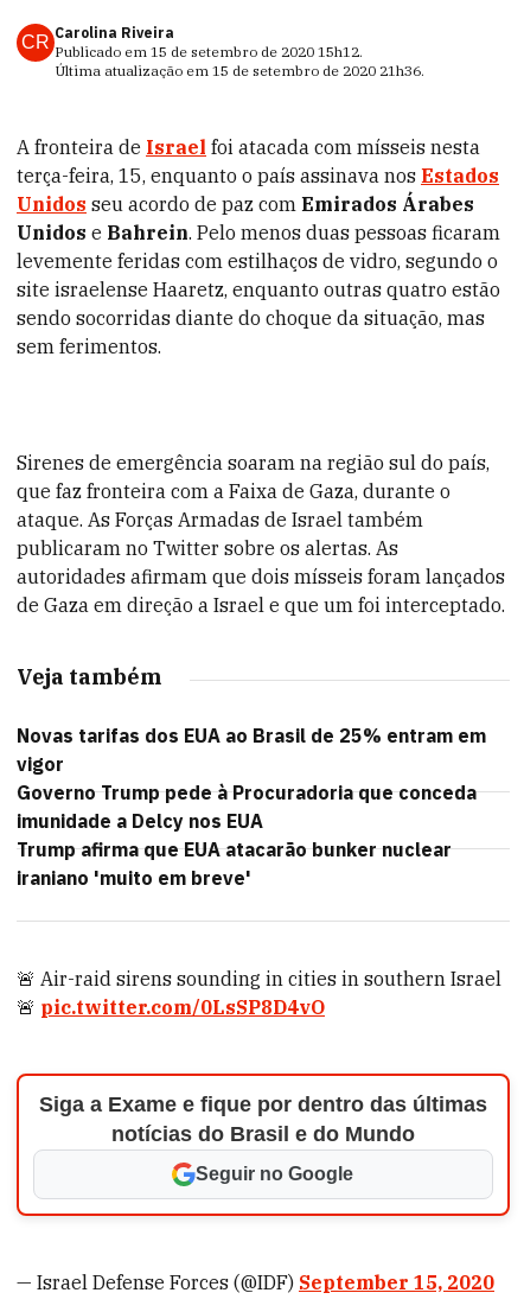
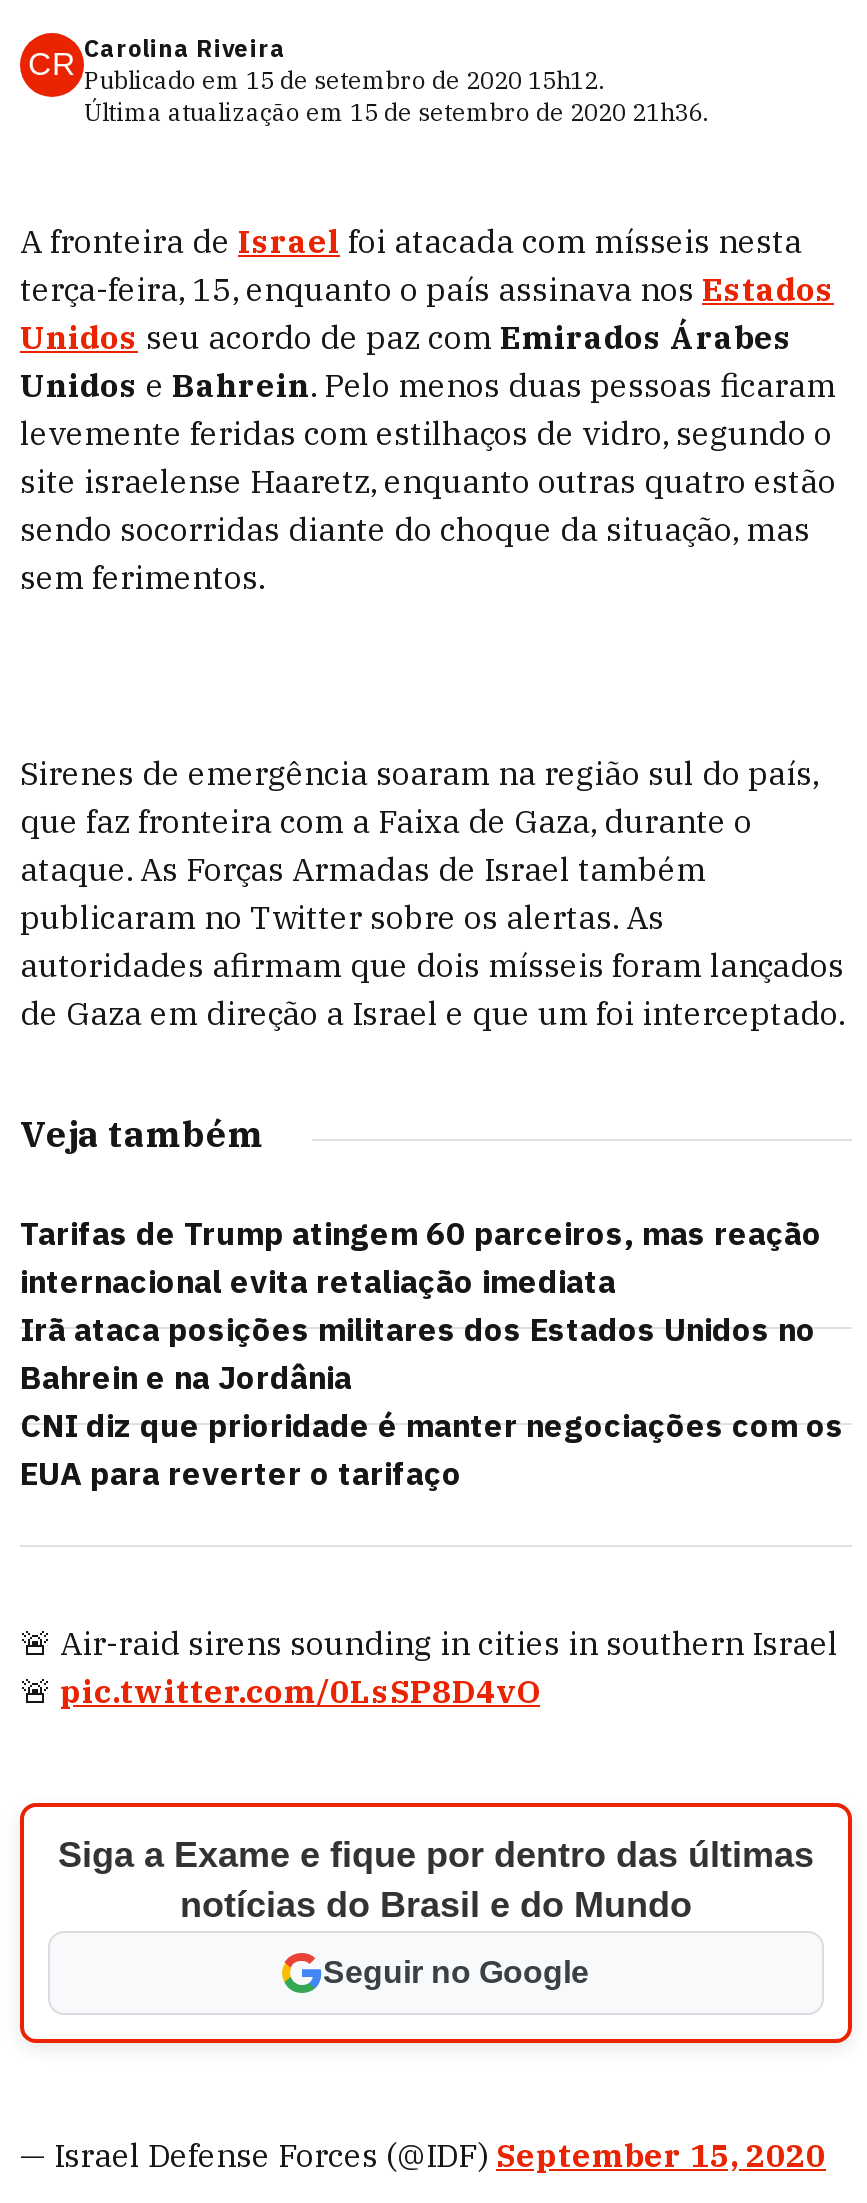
- Novas tarifas dos EUA ao Brasil de 25% entram em
- vigor
- Governo Trump pede à Procuradoria que conceda
- imunidade a Delcy nos EUA
- Trump afirma que EUA atacarão bunker nuclear
- iraniano 'muito em breve'
+ Tarifas de Trump atingem 60 parceiros, mas reação
+ internacional evita retaliação imediata
+ Irã ataca posições militares dos Estados Unidos no
+ Bahrein e na Jordânia
+ CNI diz que prioridade é manter negociações com os
+ EUA para reverter o tarifaço
